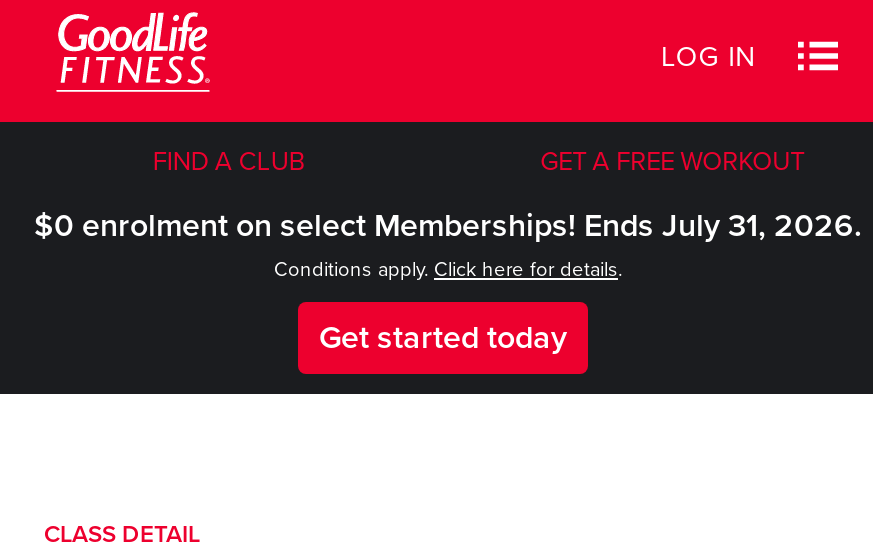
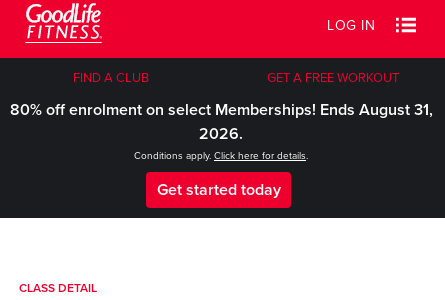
- $0 enrolment on select Memberships! Ends July 31, 2026.
+ 80% off enrolment on select Memberships! Ends August 31,
+ 2026.
